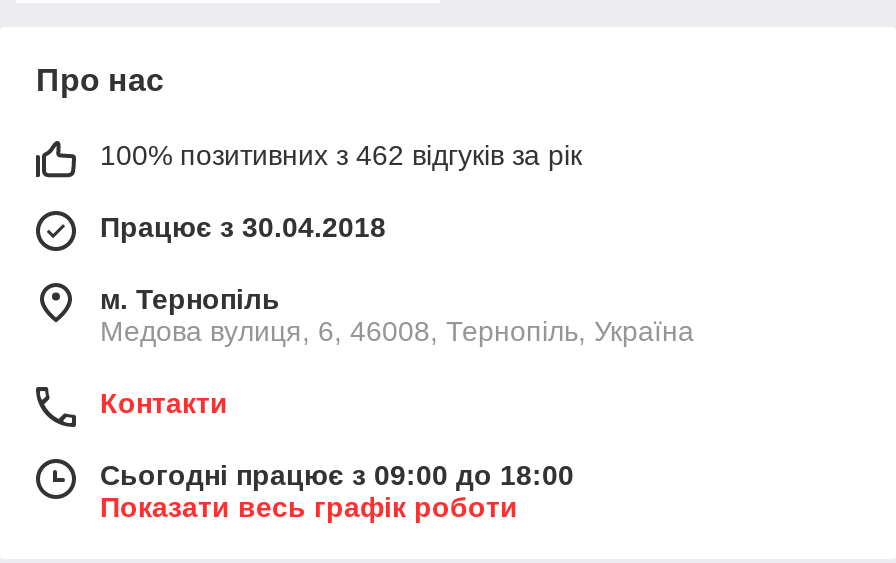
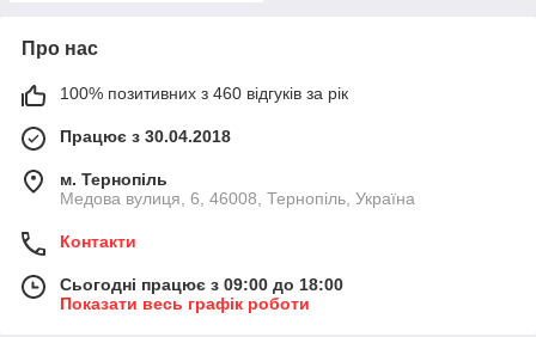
- 100% позитивних з 462 відгуків за рік
+ 100% позитивних з 460 відгуків за рік
